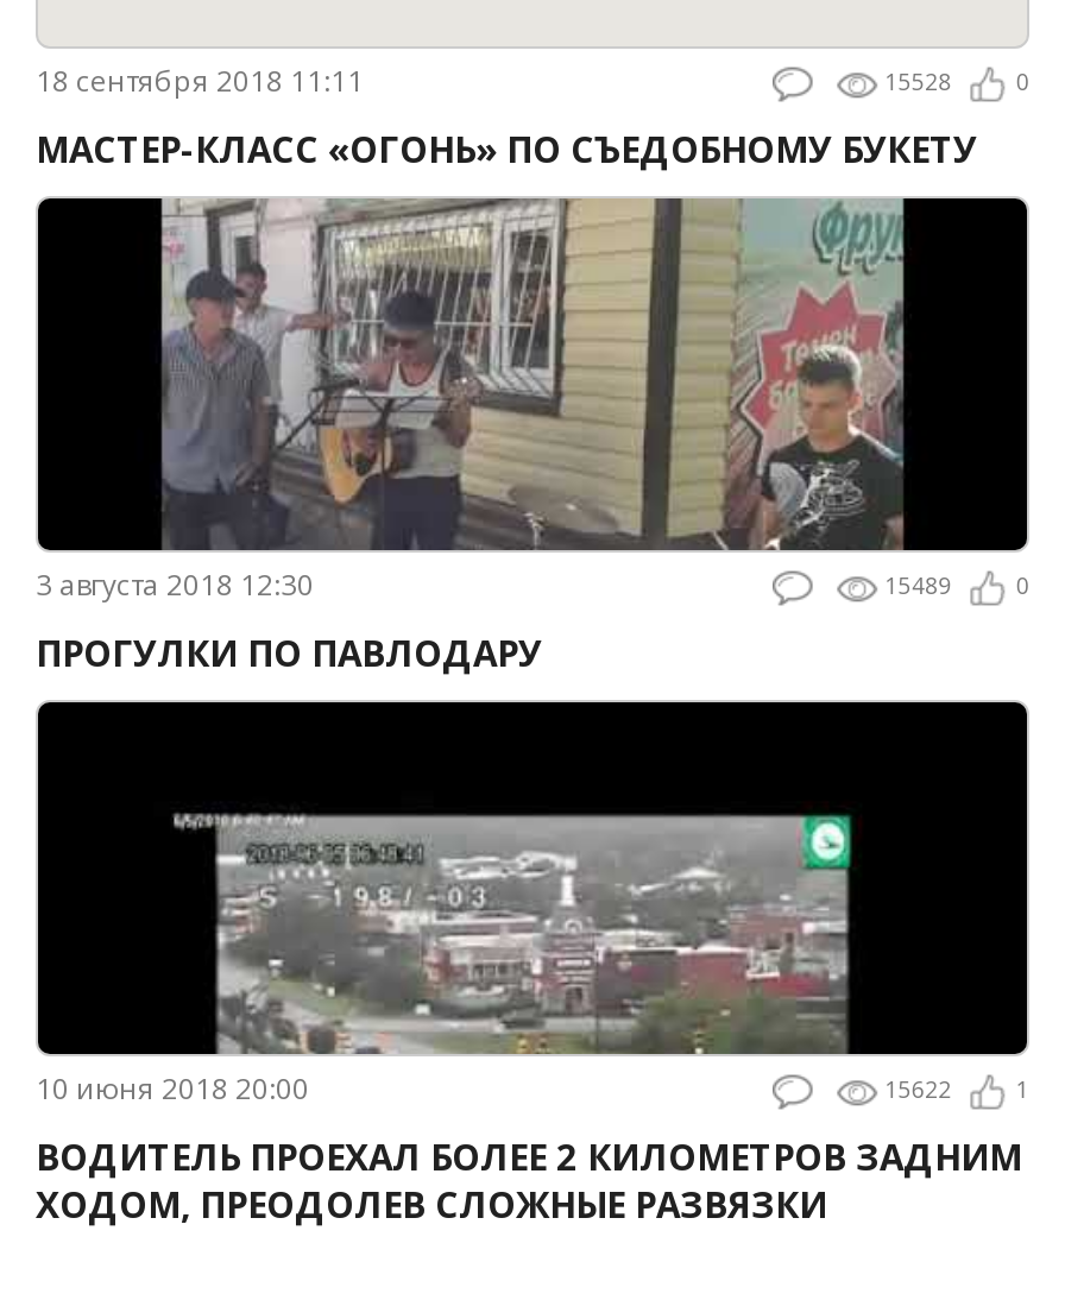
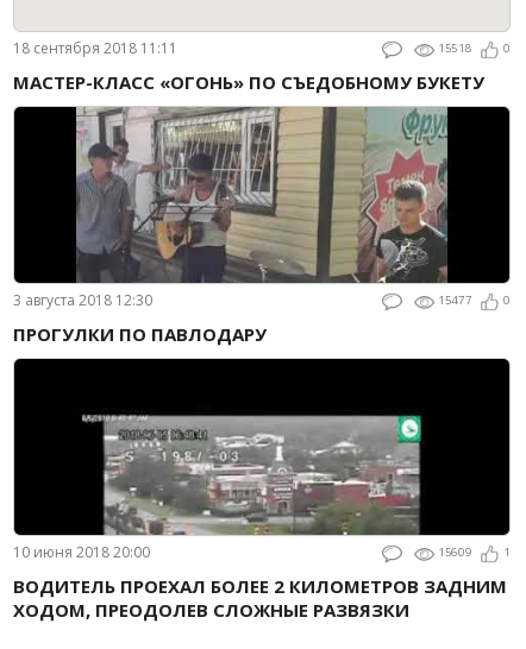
- 15528 0
+ 15518 0

- 15489 0
+ 15477 0

- 15622 1
+ 15609 1
